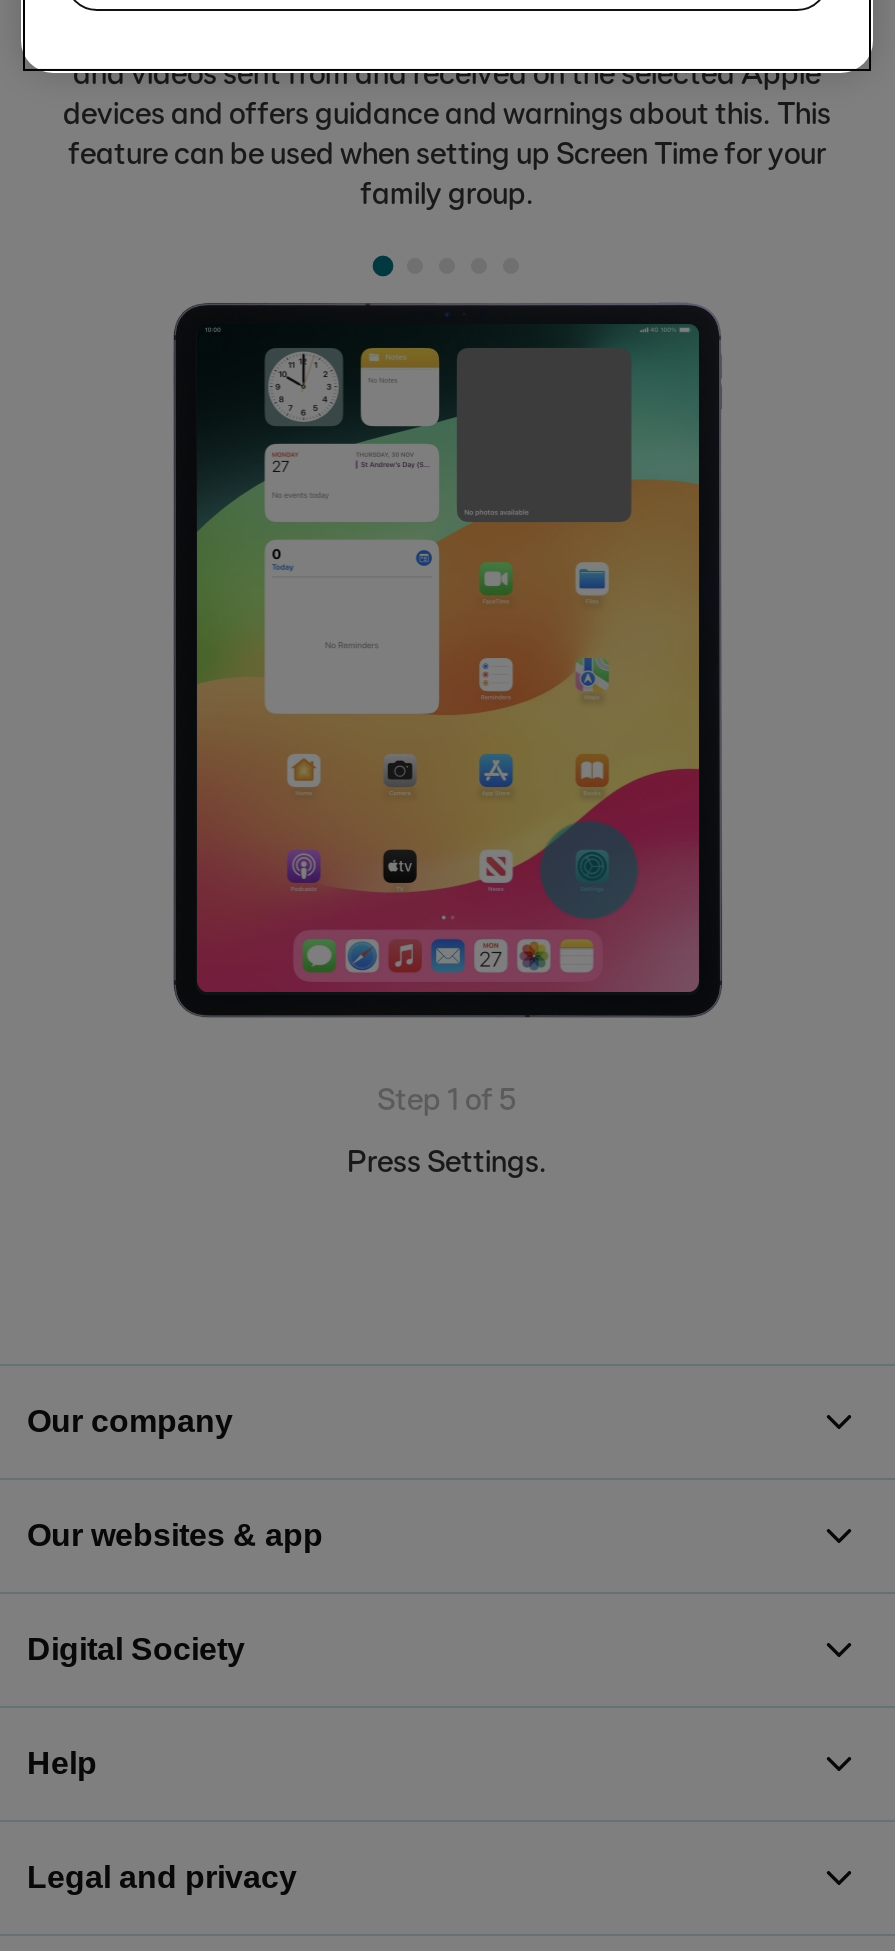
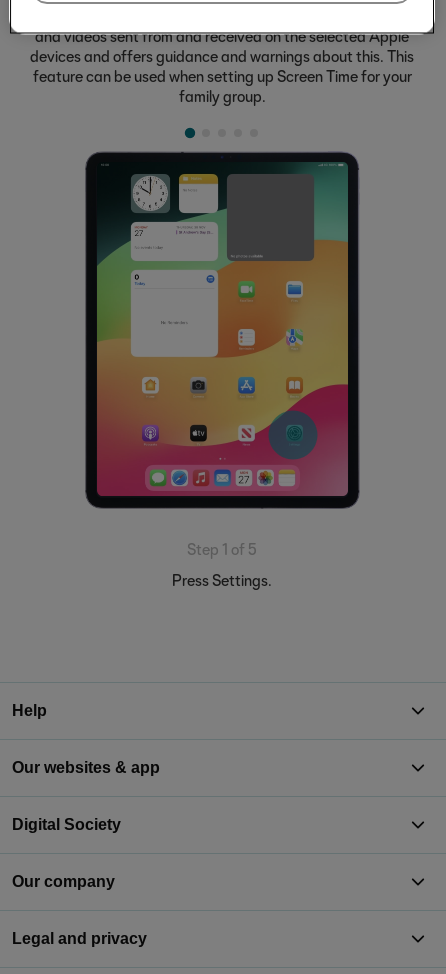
moved down: Our company

moved up: Help
